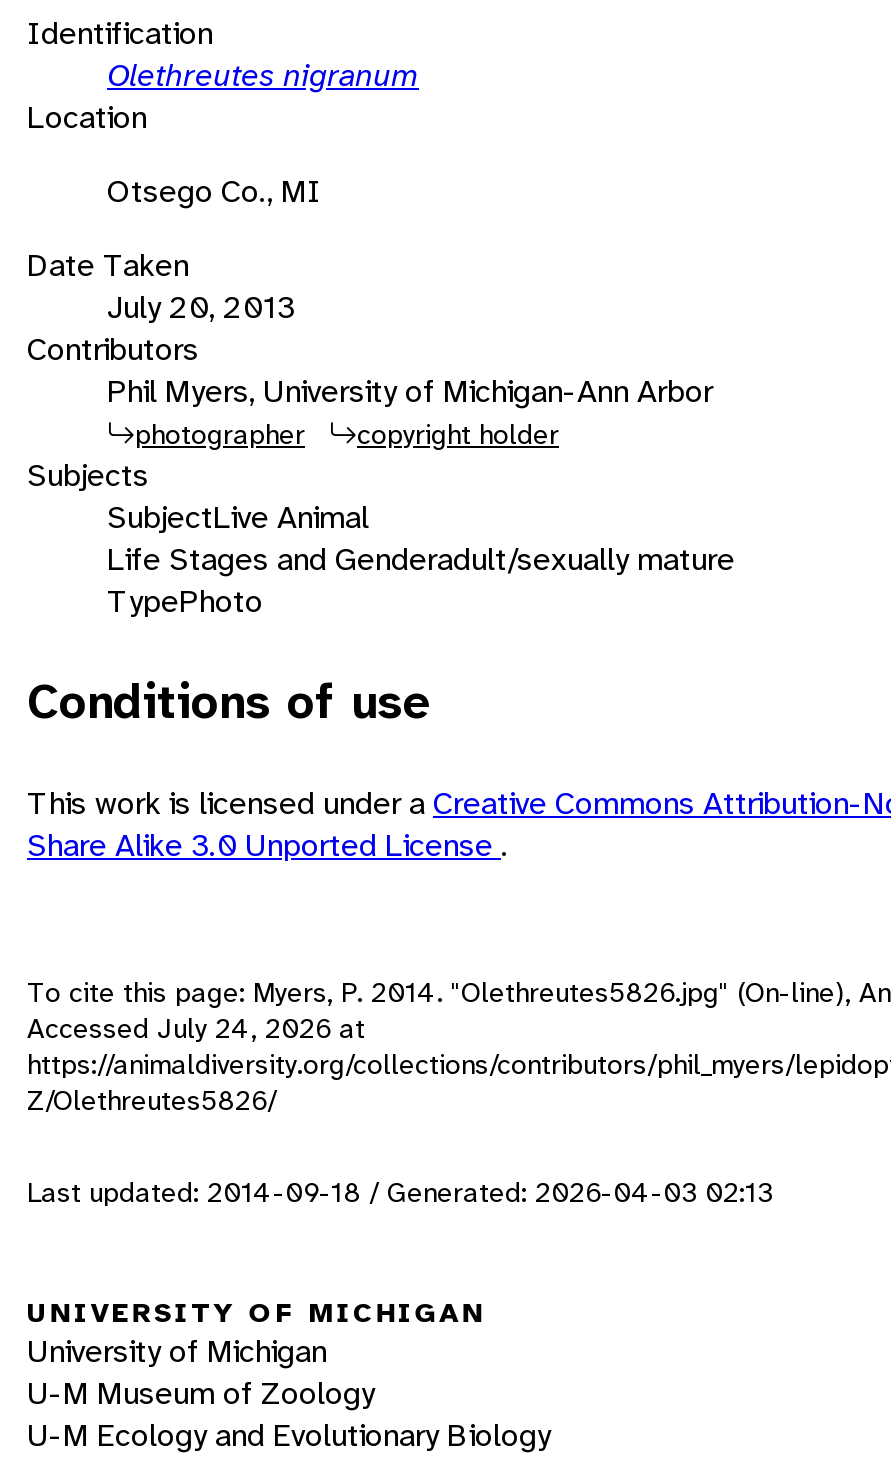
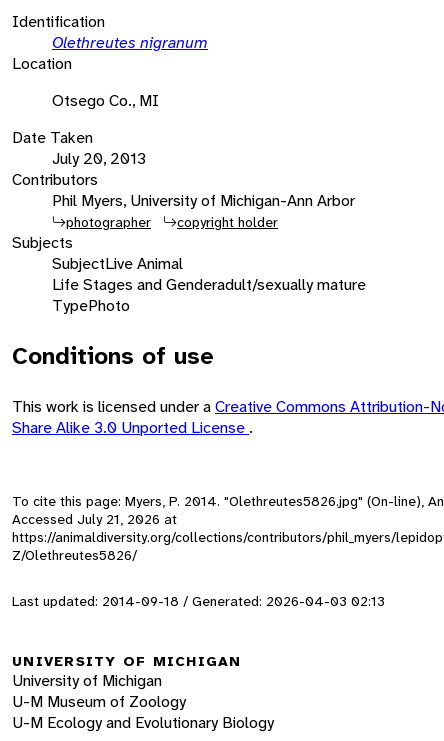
- Accessed July 24, 2026 at
+ Accessed July 21, 2026 at
